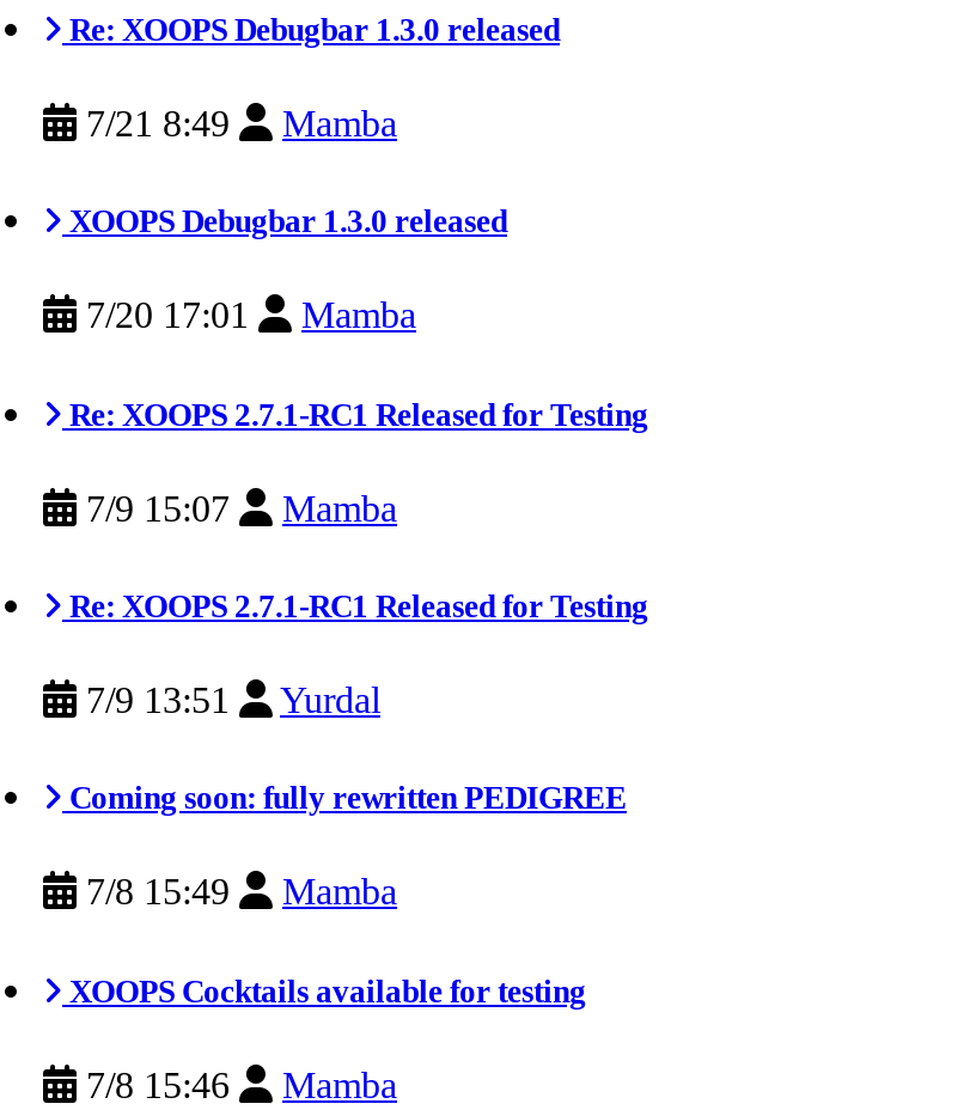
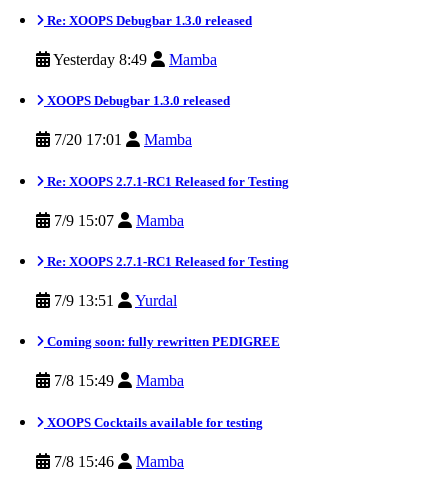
- 7/21 8:49 Mamba
+ Yesterday 8:49 Mamba
